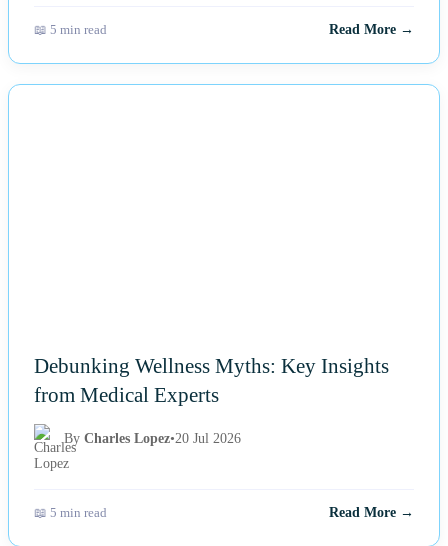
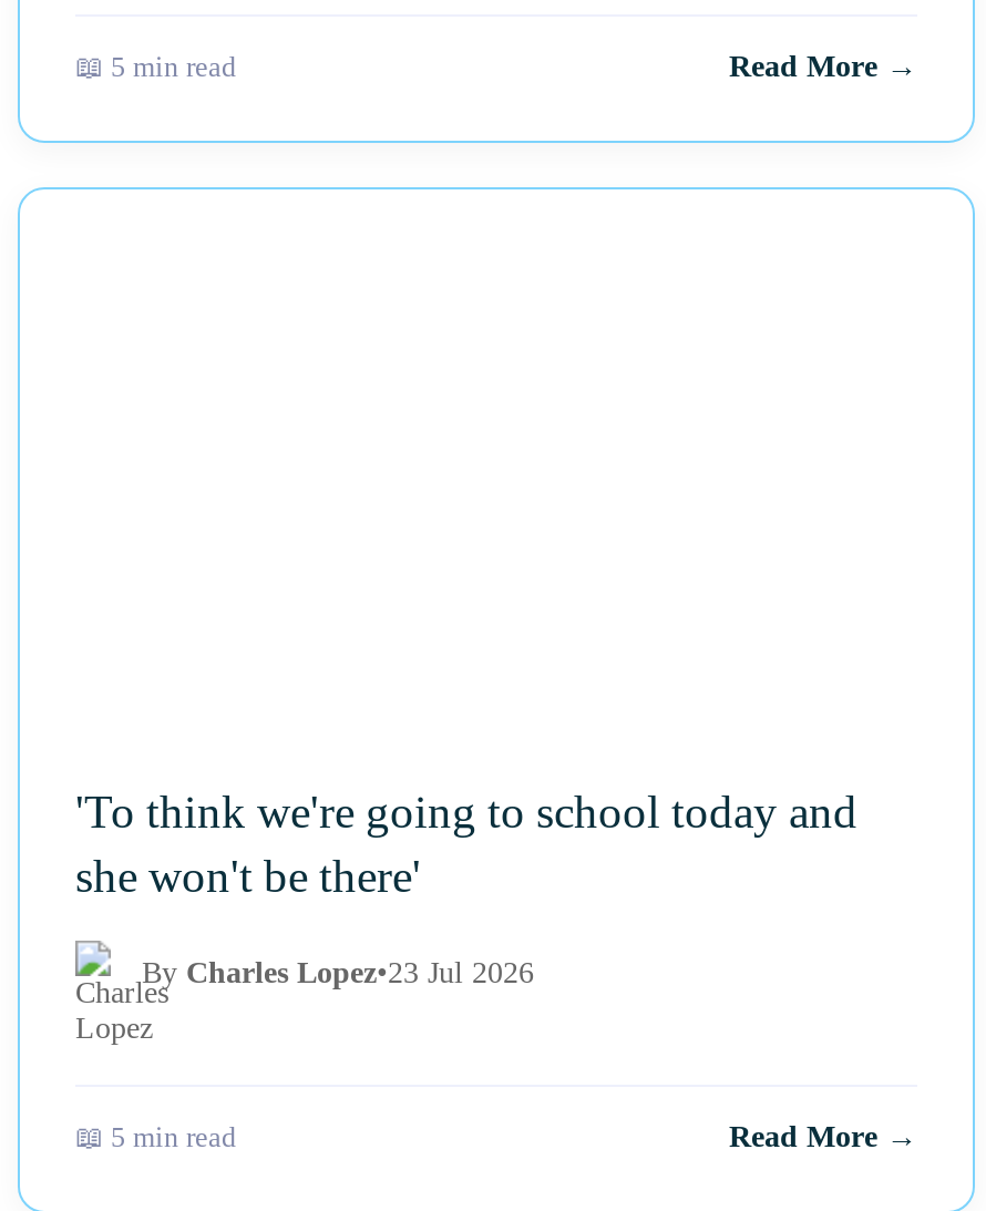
- Debunking Wellness Myths: Key Insights
- from Medical Experts
+ 'To think we're going to school today and
+ she won't be there'

- By Charles Lopez•20 Jul 2026
+ By Charles Lopez•23 Jul 2026
